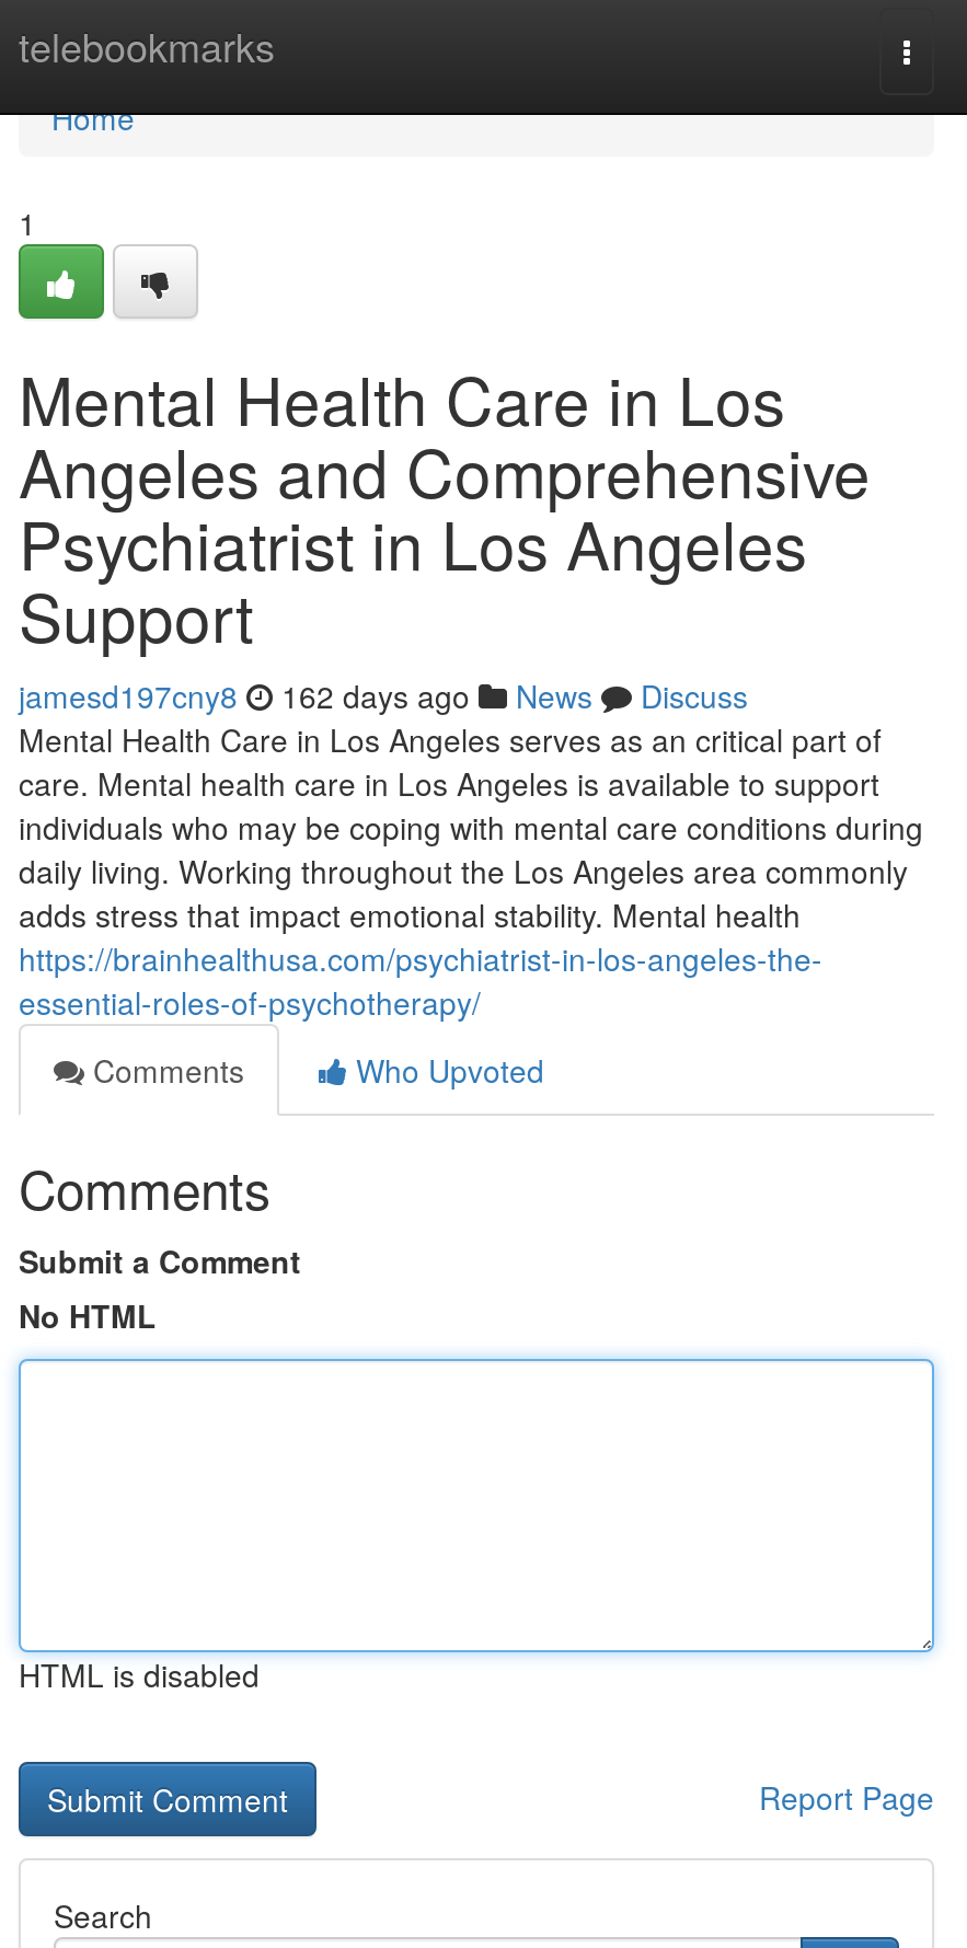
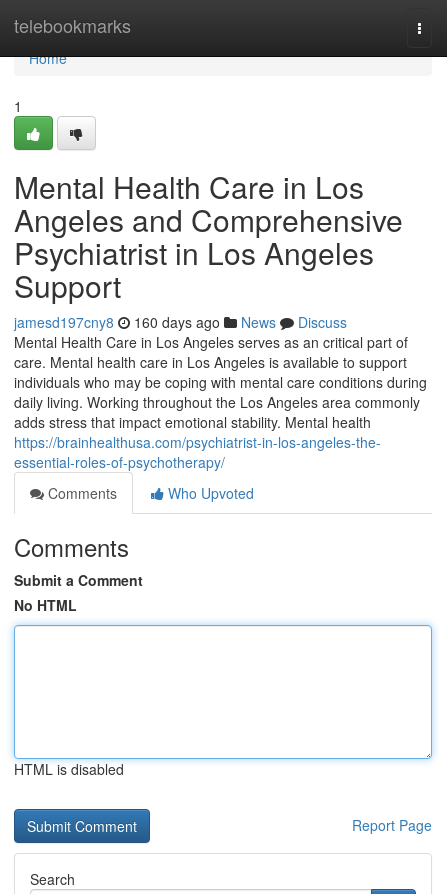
- jamesd197cny8 162 days ago News Discuss
+ jamesd197cny8 160 days ago News Discuss
